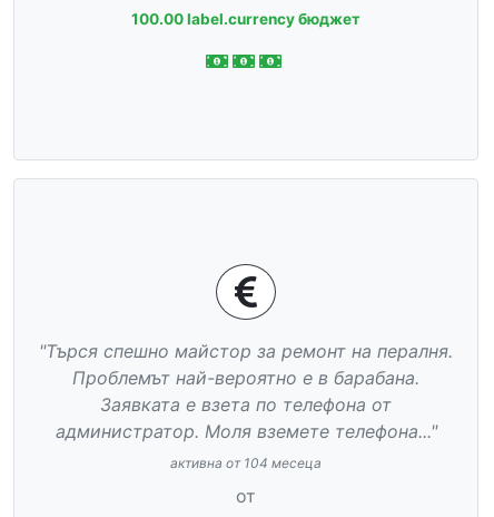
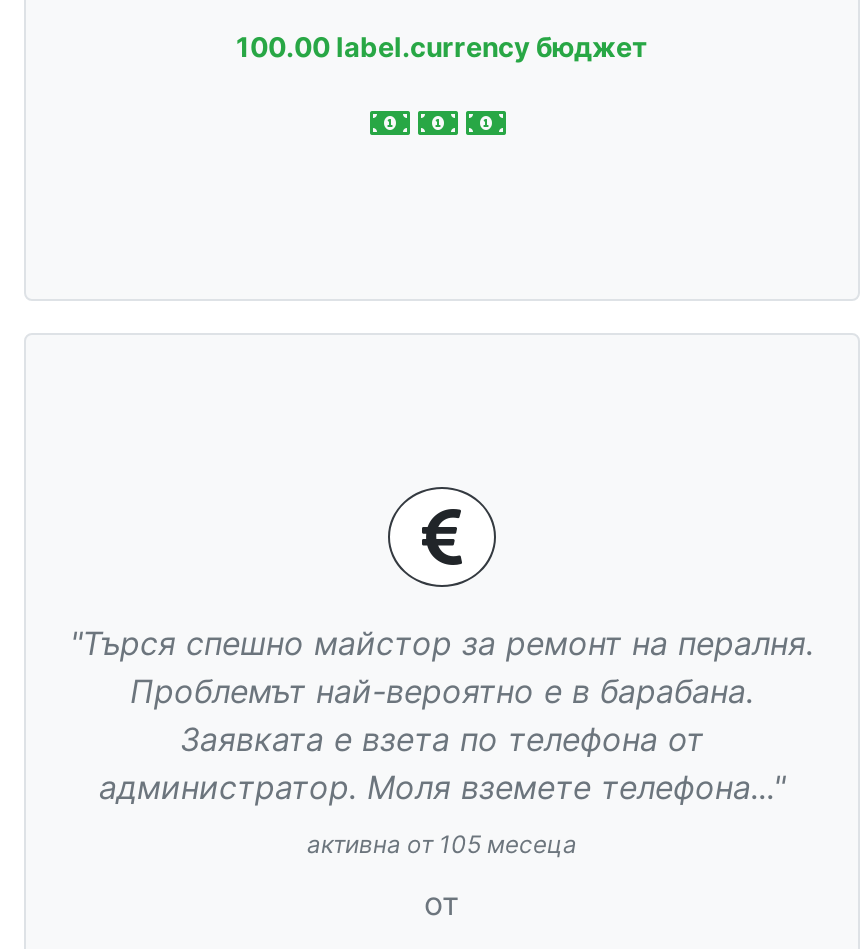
- активна от 104 месеца
+ активна от 105 месеца
